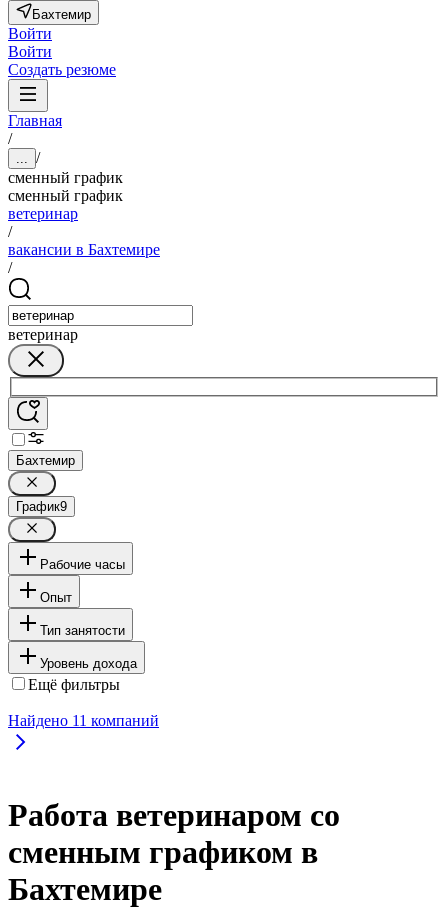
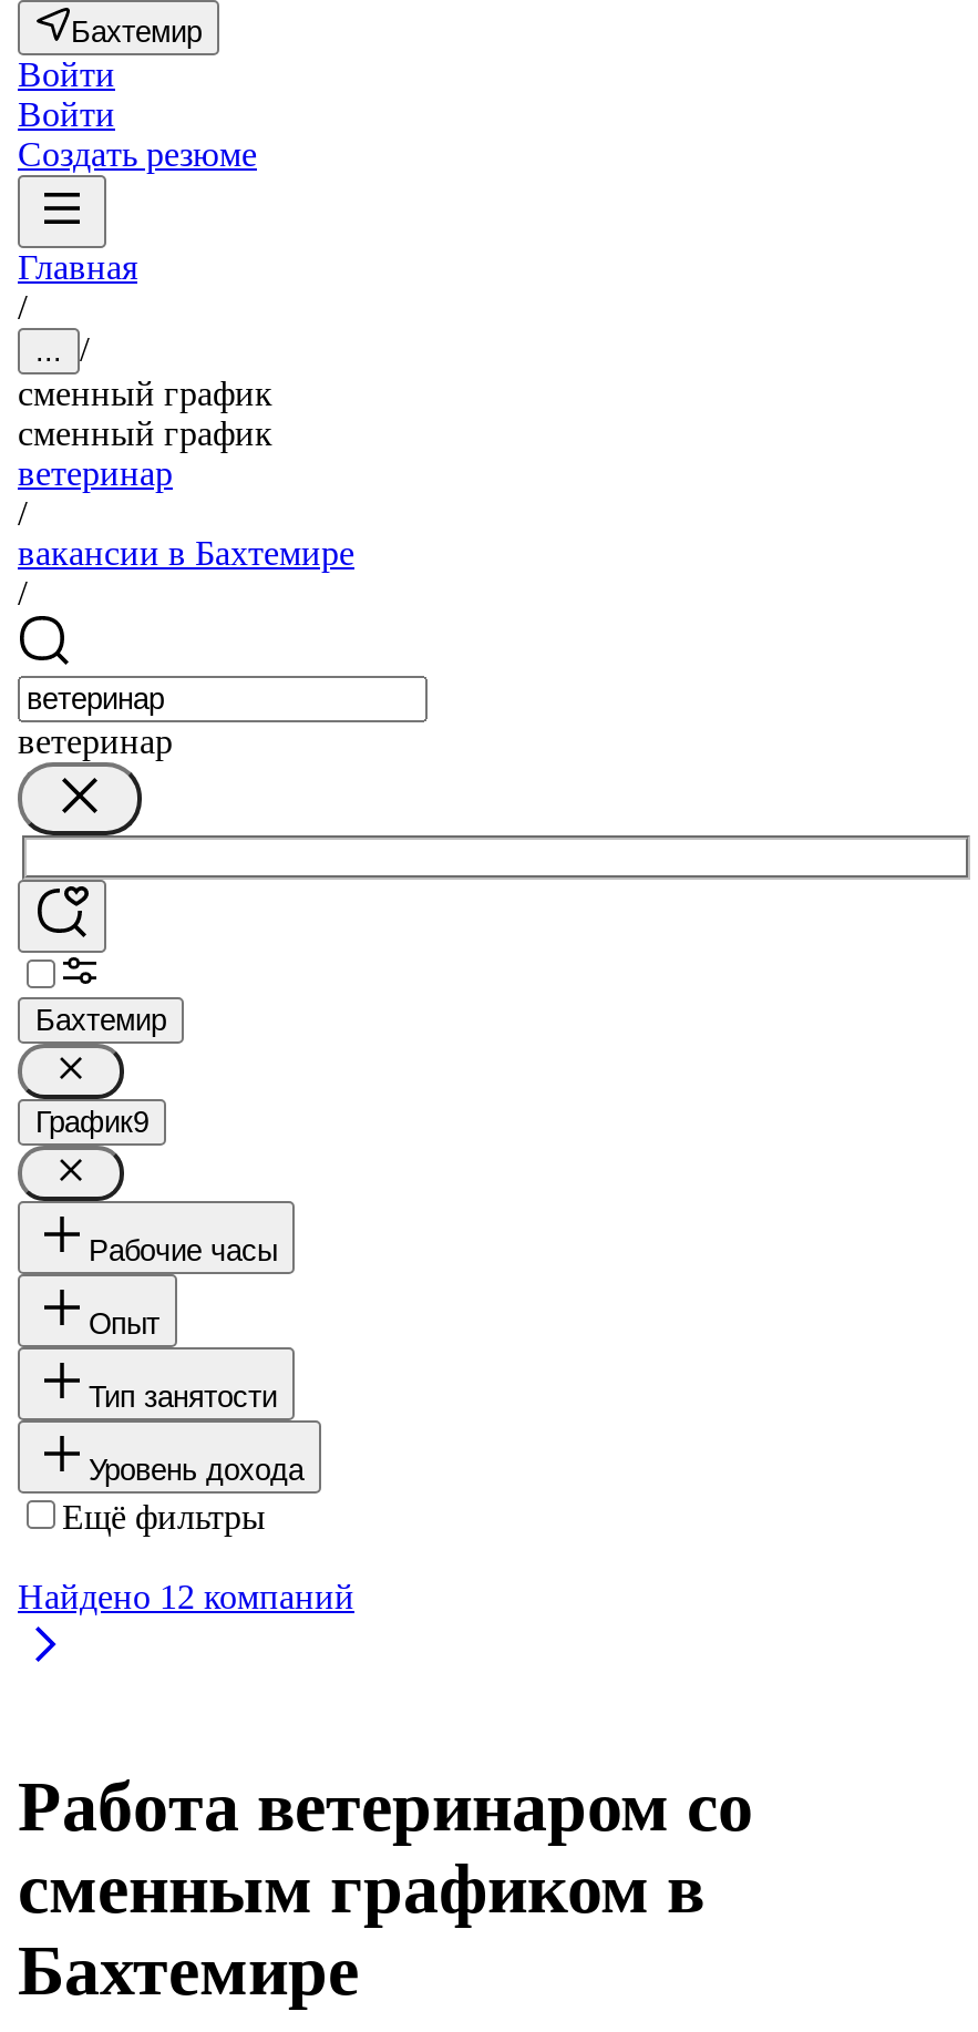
- Найдено 11 компаний
+ Найдено 12 компаний
